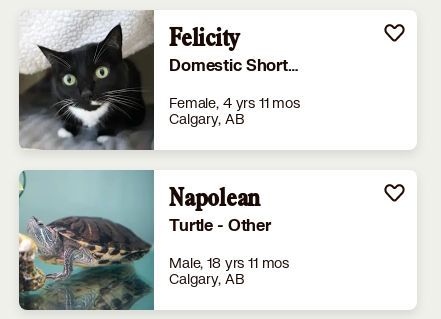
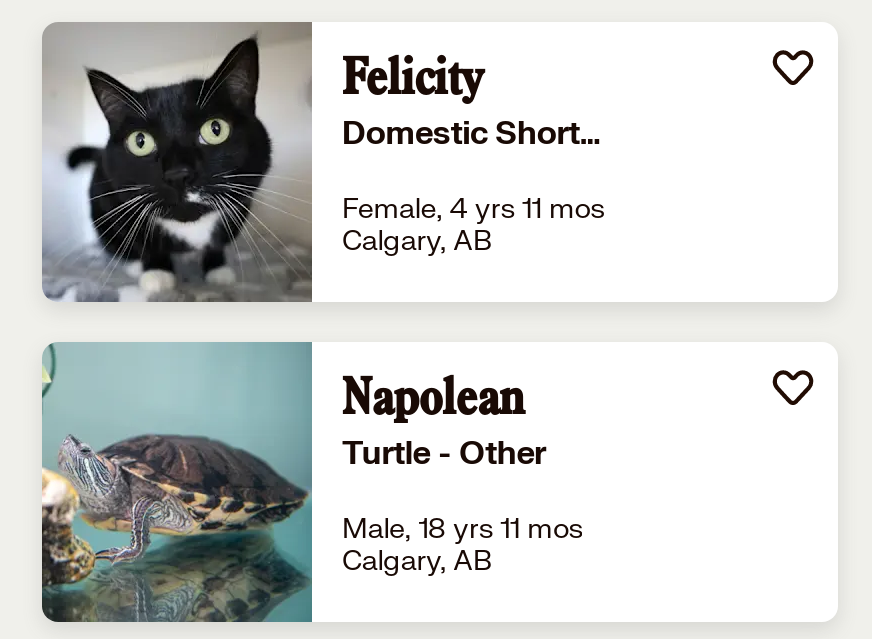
- [image]
+ [image]
